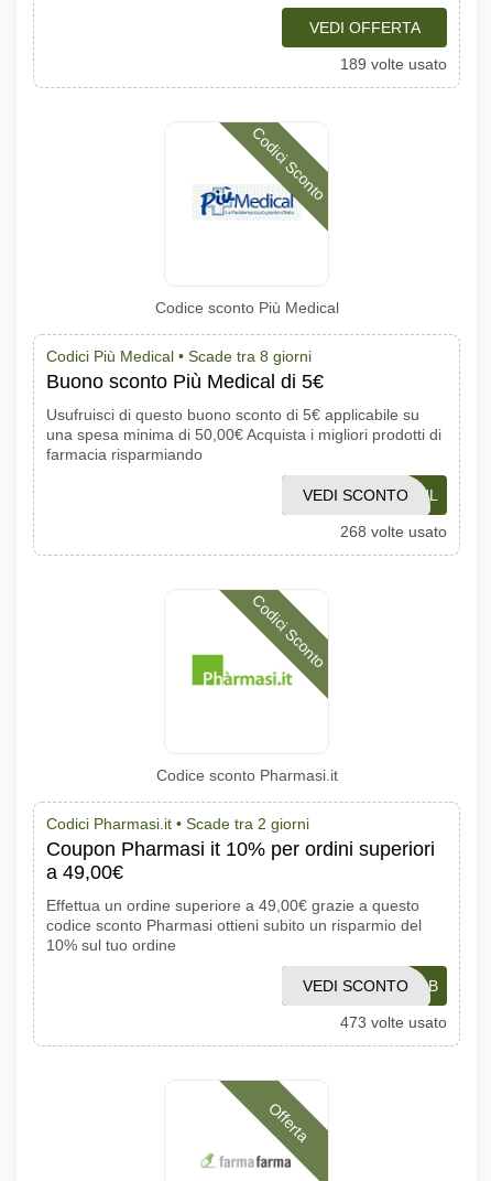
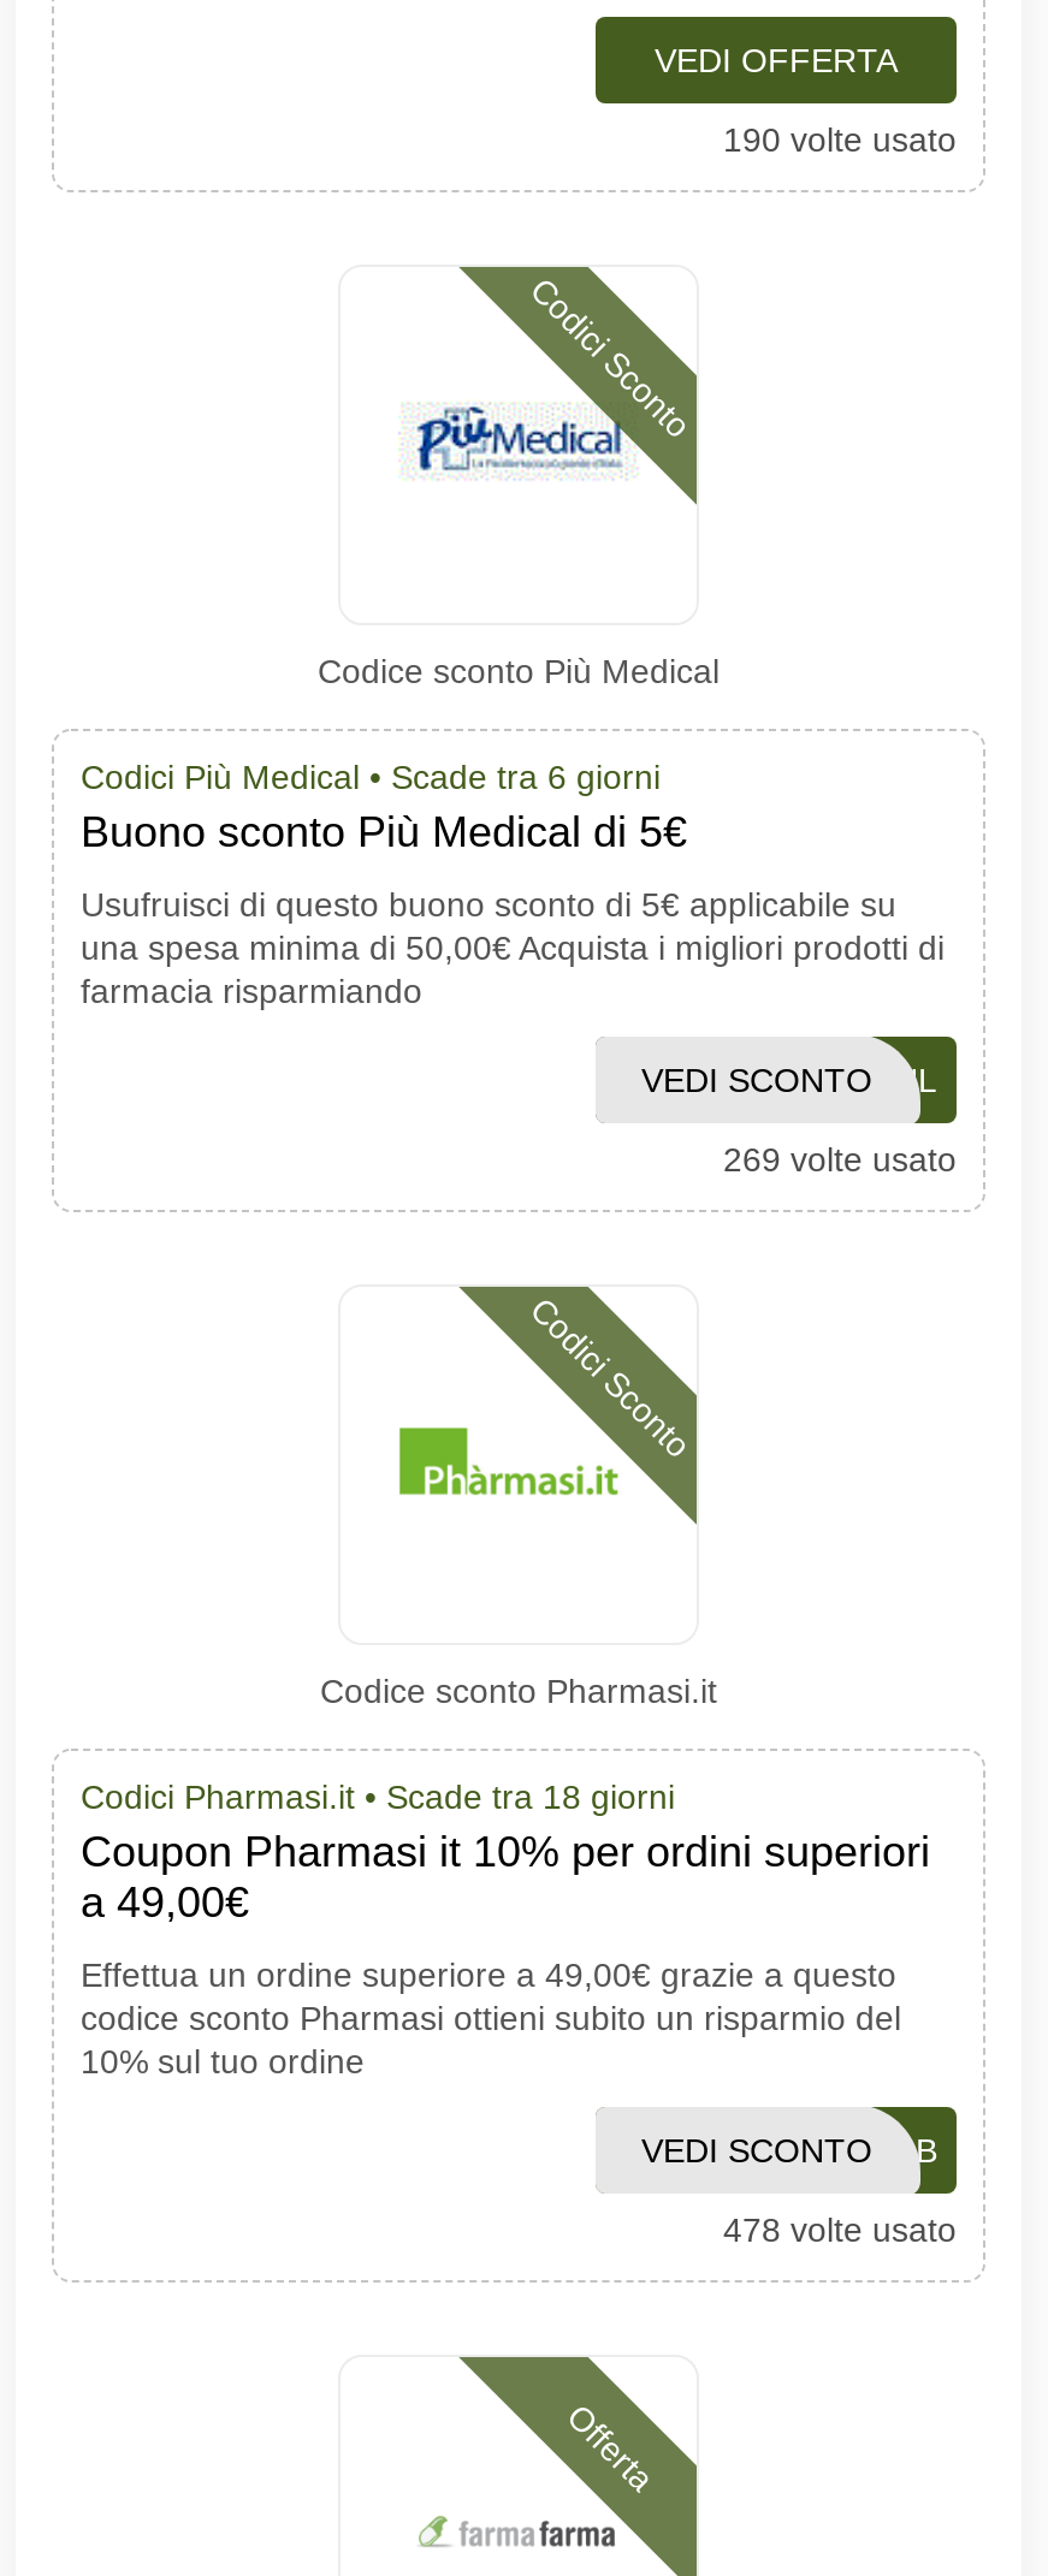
- 189 volte usato
+ 190 volte usato

- Codici Più Medical • Scade tra 8 giorni
+ Codici Più Medical • Scade tra 6 giorni

- 268 volte usato
+ 269 volte usato

- Codici Pharmasi.it • Scade tra 2 giorni
+ Codici Pharmasi.it • Scade tra 18 giorni

- 473 volte usato
+ 478 volte usato
